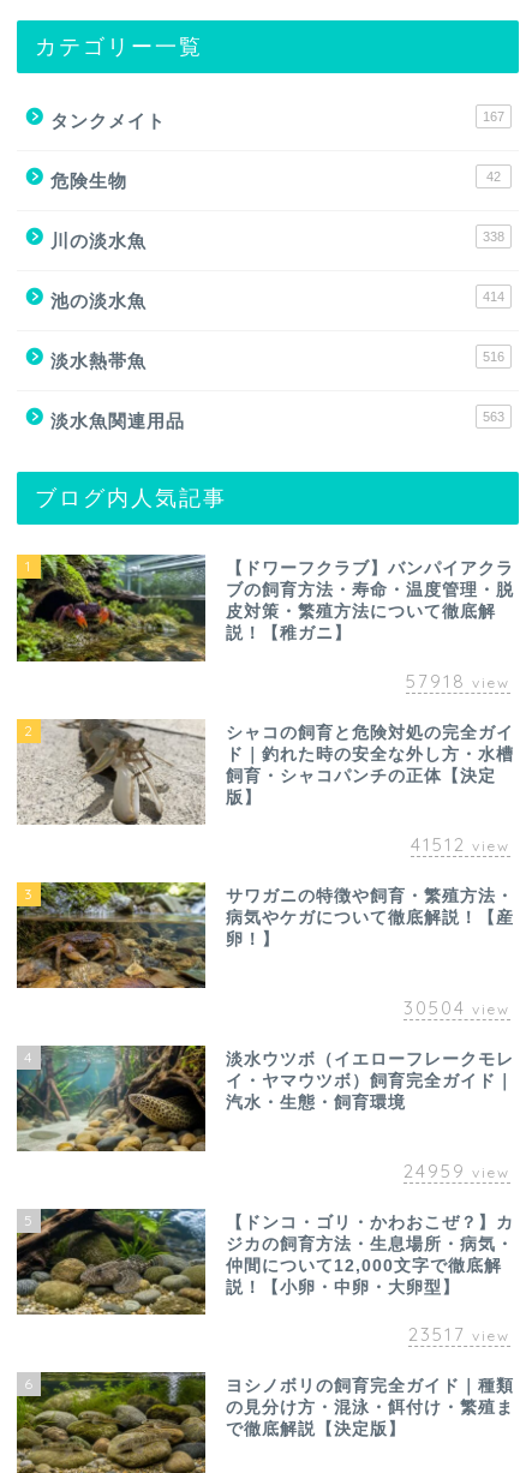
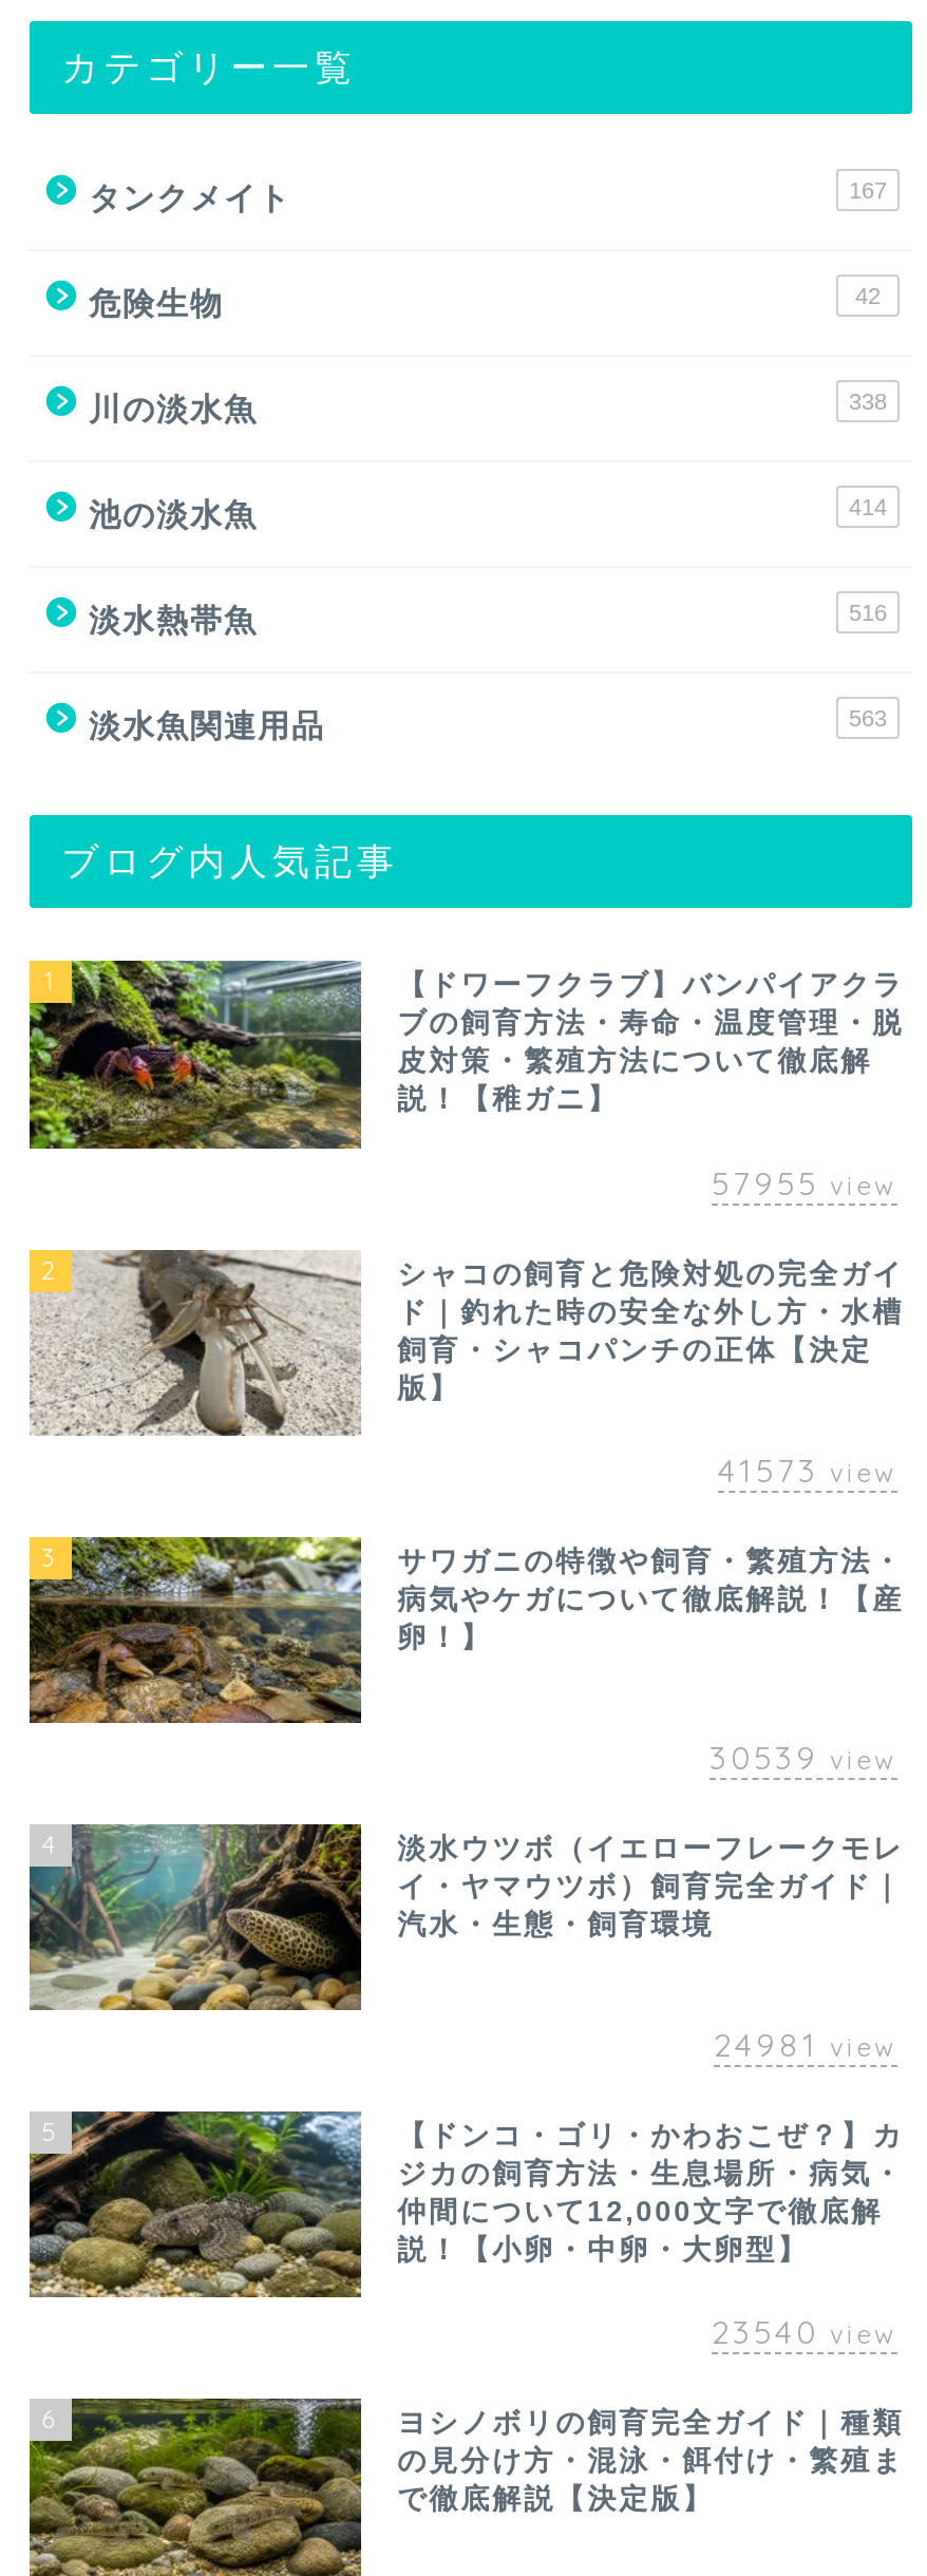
- 57918 view
+ 57955 view

- 41512 view
+ 41573 view

- 30504 view
+ 30539 view

- 24959 view
+ 24981 view

- 23517 view
+ 23540 view
